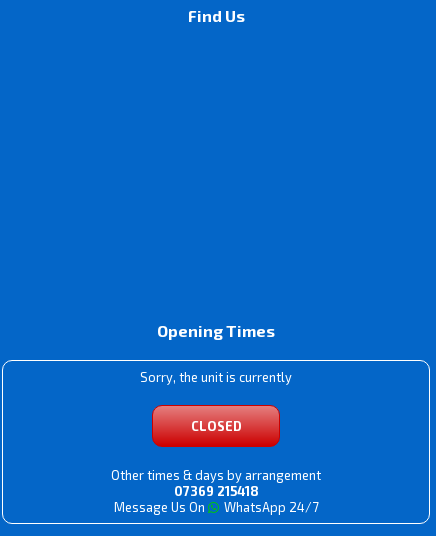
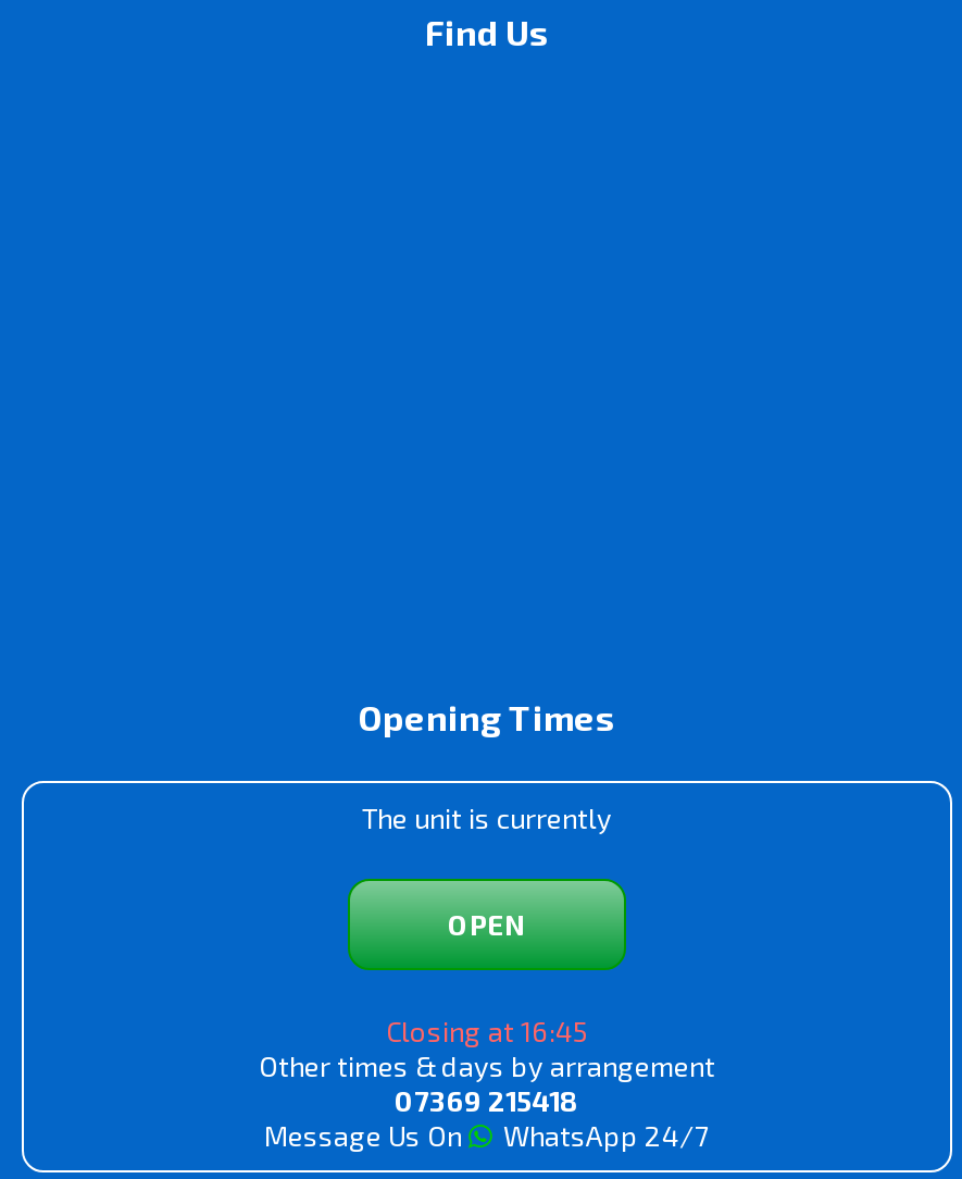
- Sorry, the unit is currently
- CLOSED
+ The unit is currently
+ OPEN
+ Closing at 16:45
